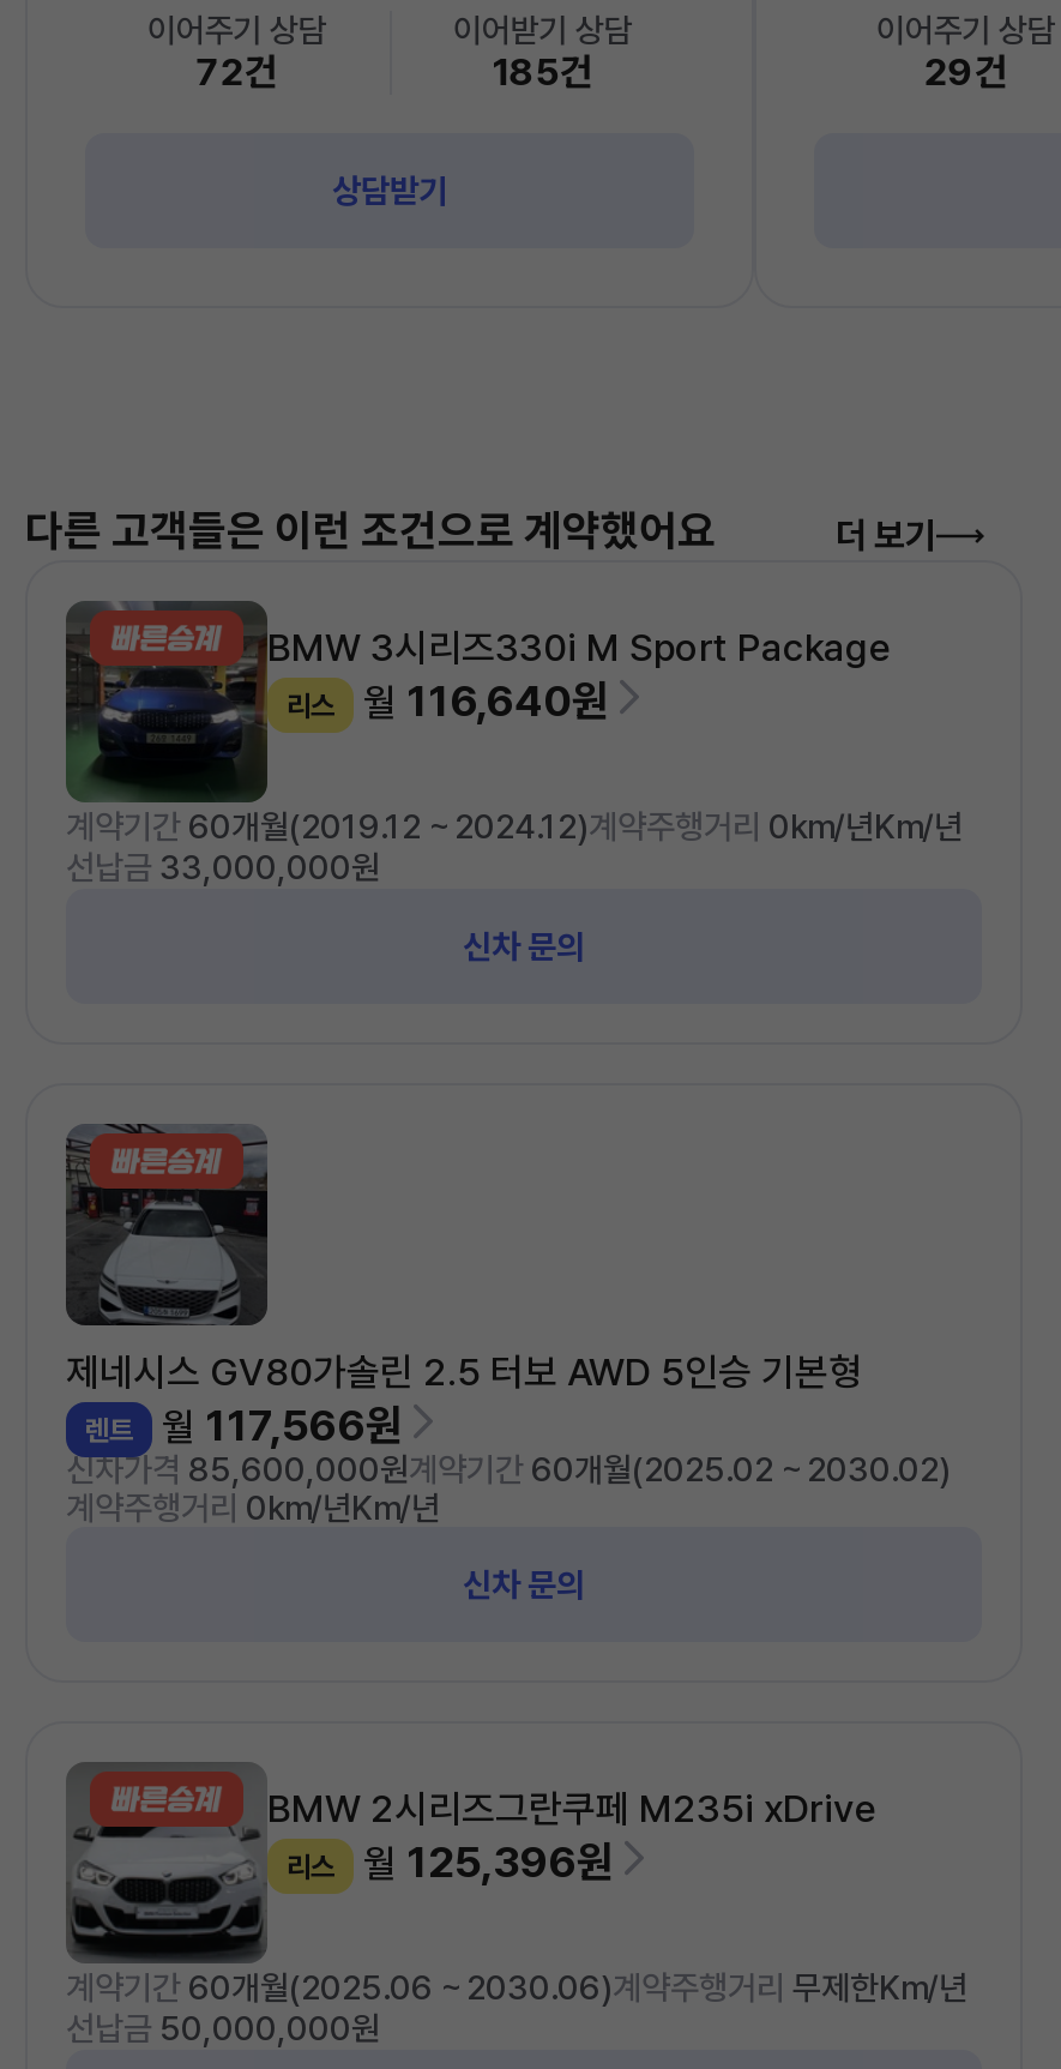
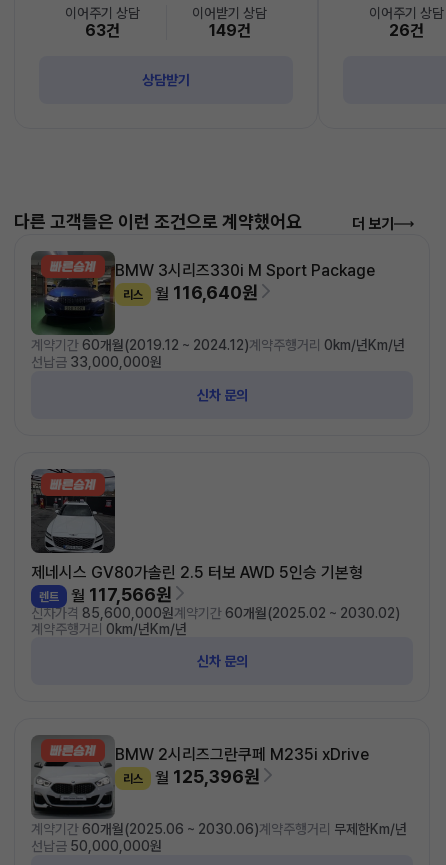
- 72건
+ 63건

- 185건
+ 149건

- 29건
+ 26건
